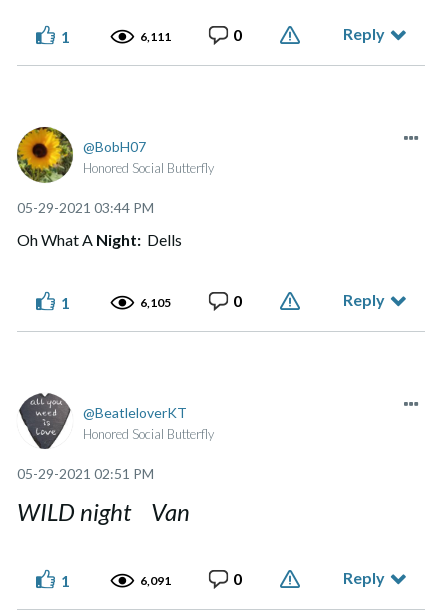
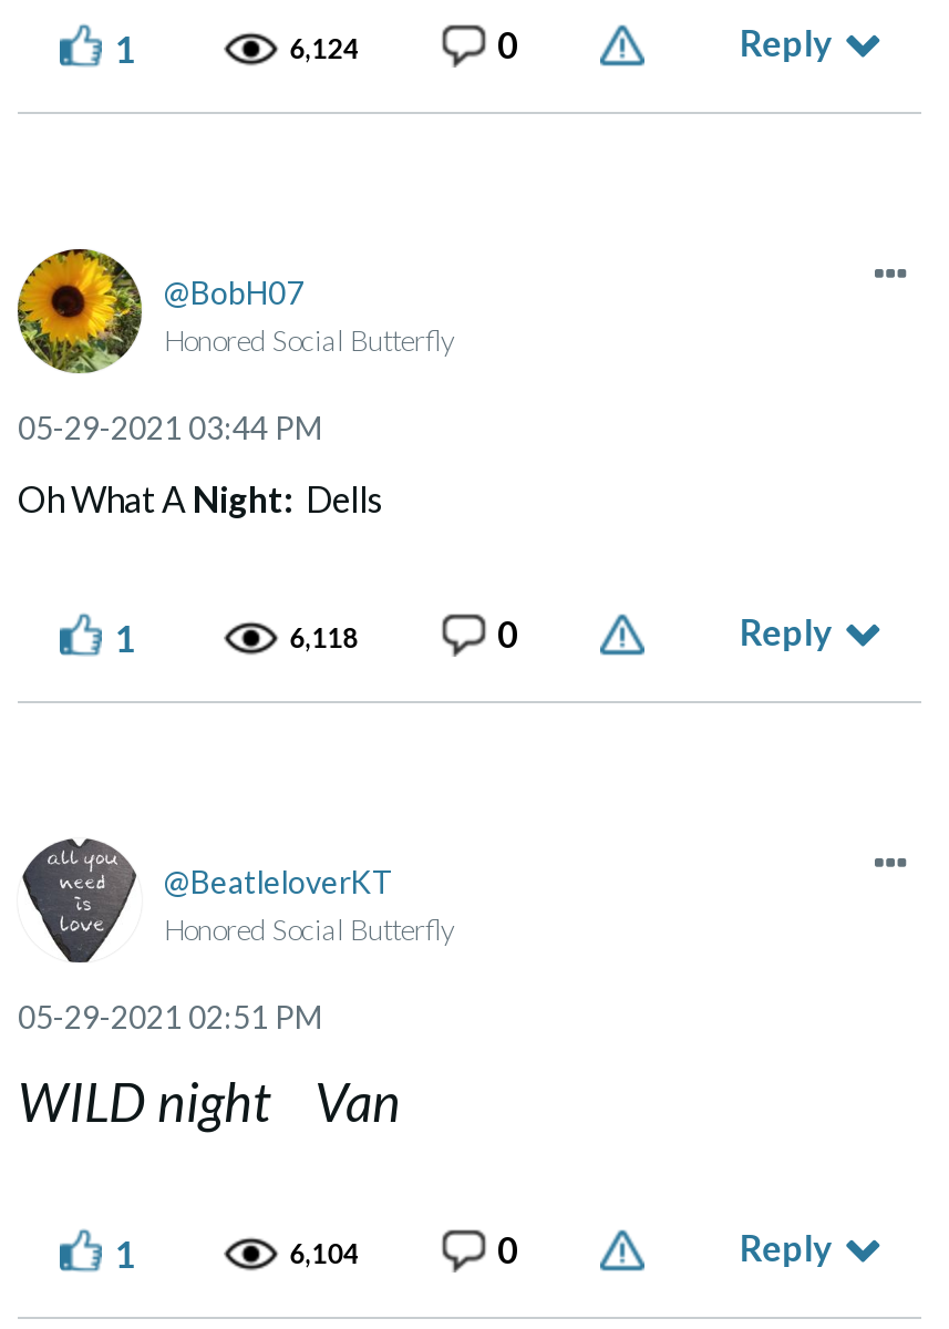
- 6,111
+ 6,124

- 6,105
+ 6,118

- 6,091
+ 6,104
